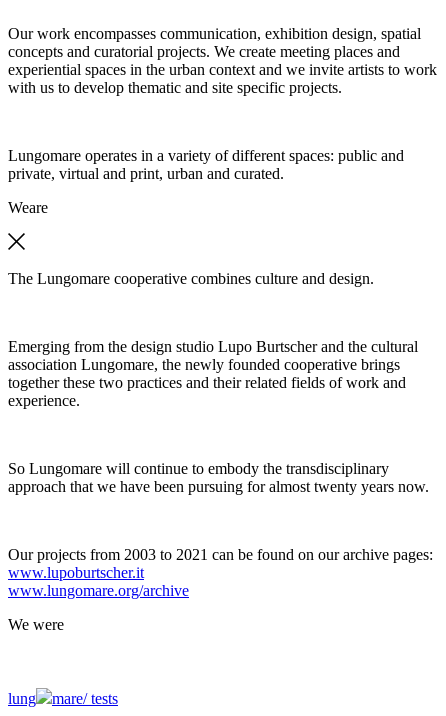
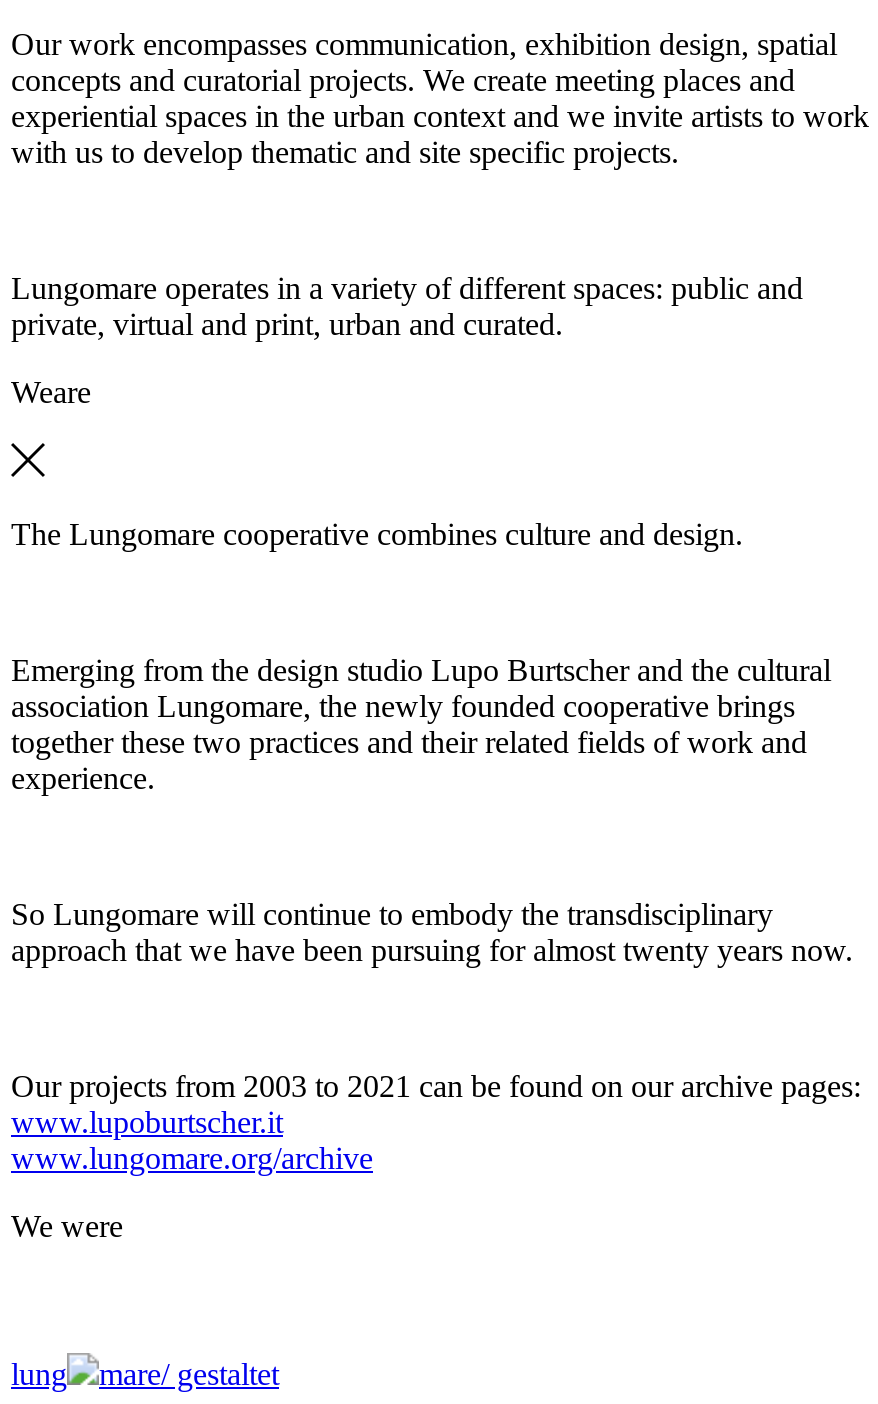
- mare/ tests
+ mare/ gestaltet
